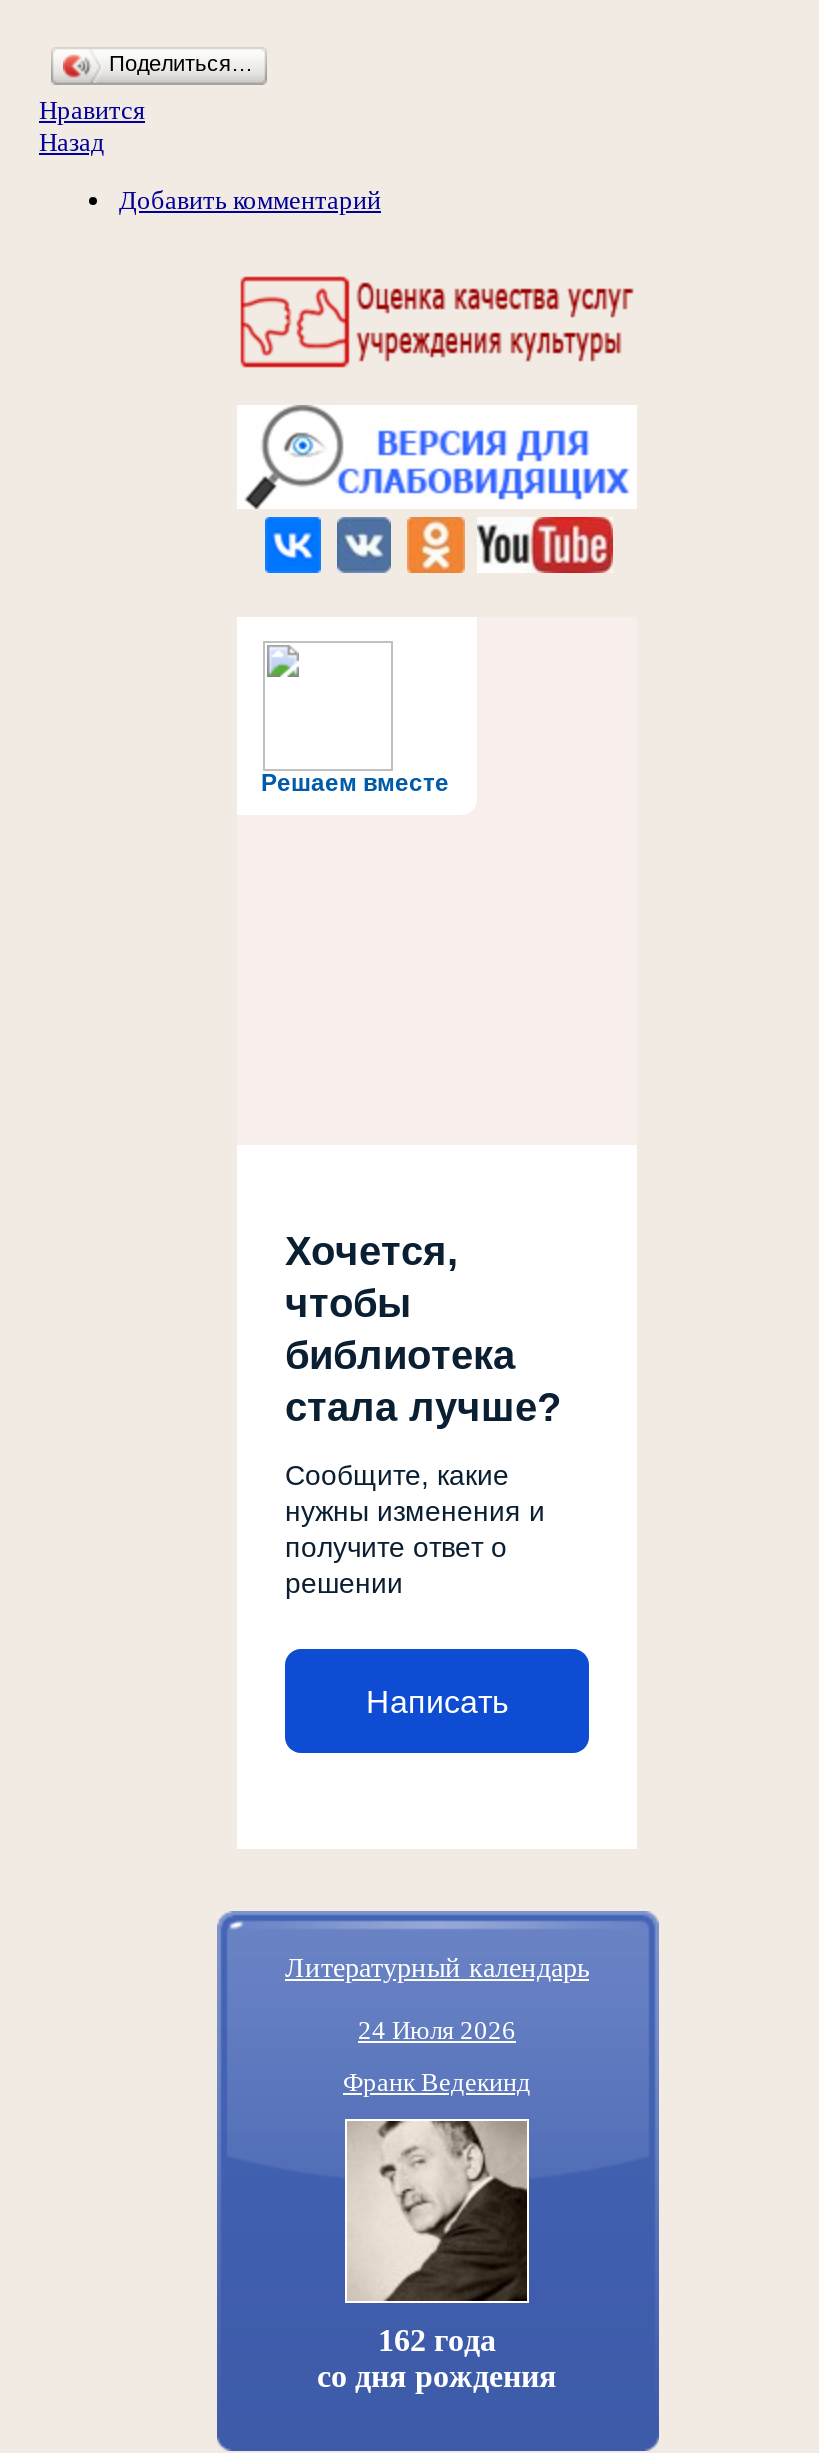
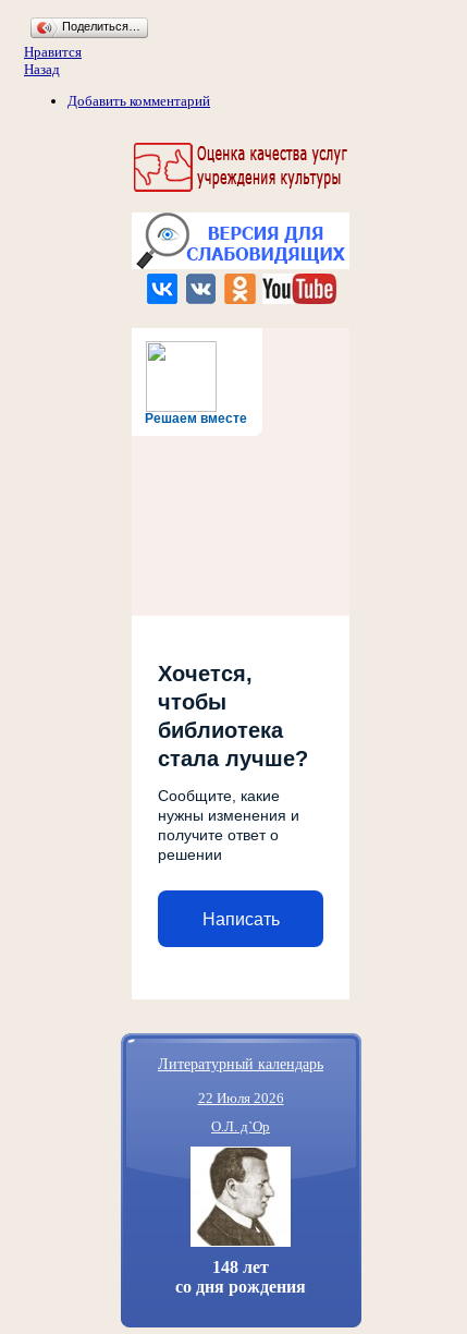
- 24 Июля 2026
+ 22 Июля 2026

- Франк Ведекинд
+ О.Л. д`Ор

- [image]
- 162 года
+ [image]
+ 148 лет
